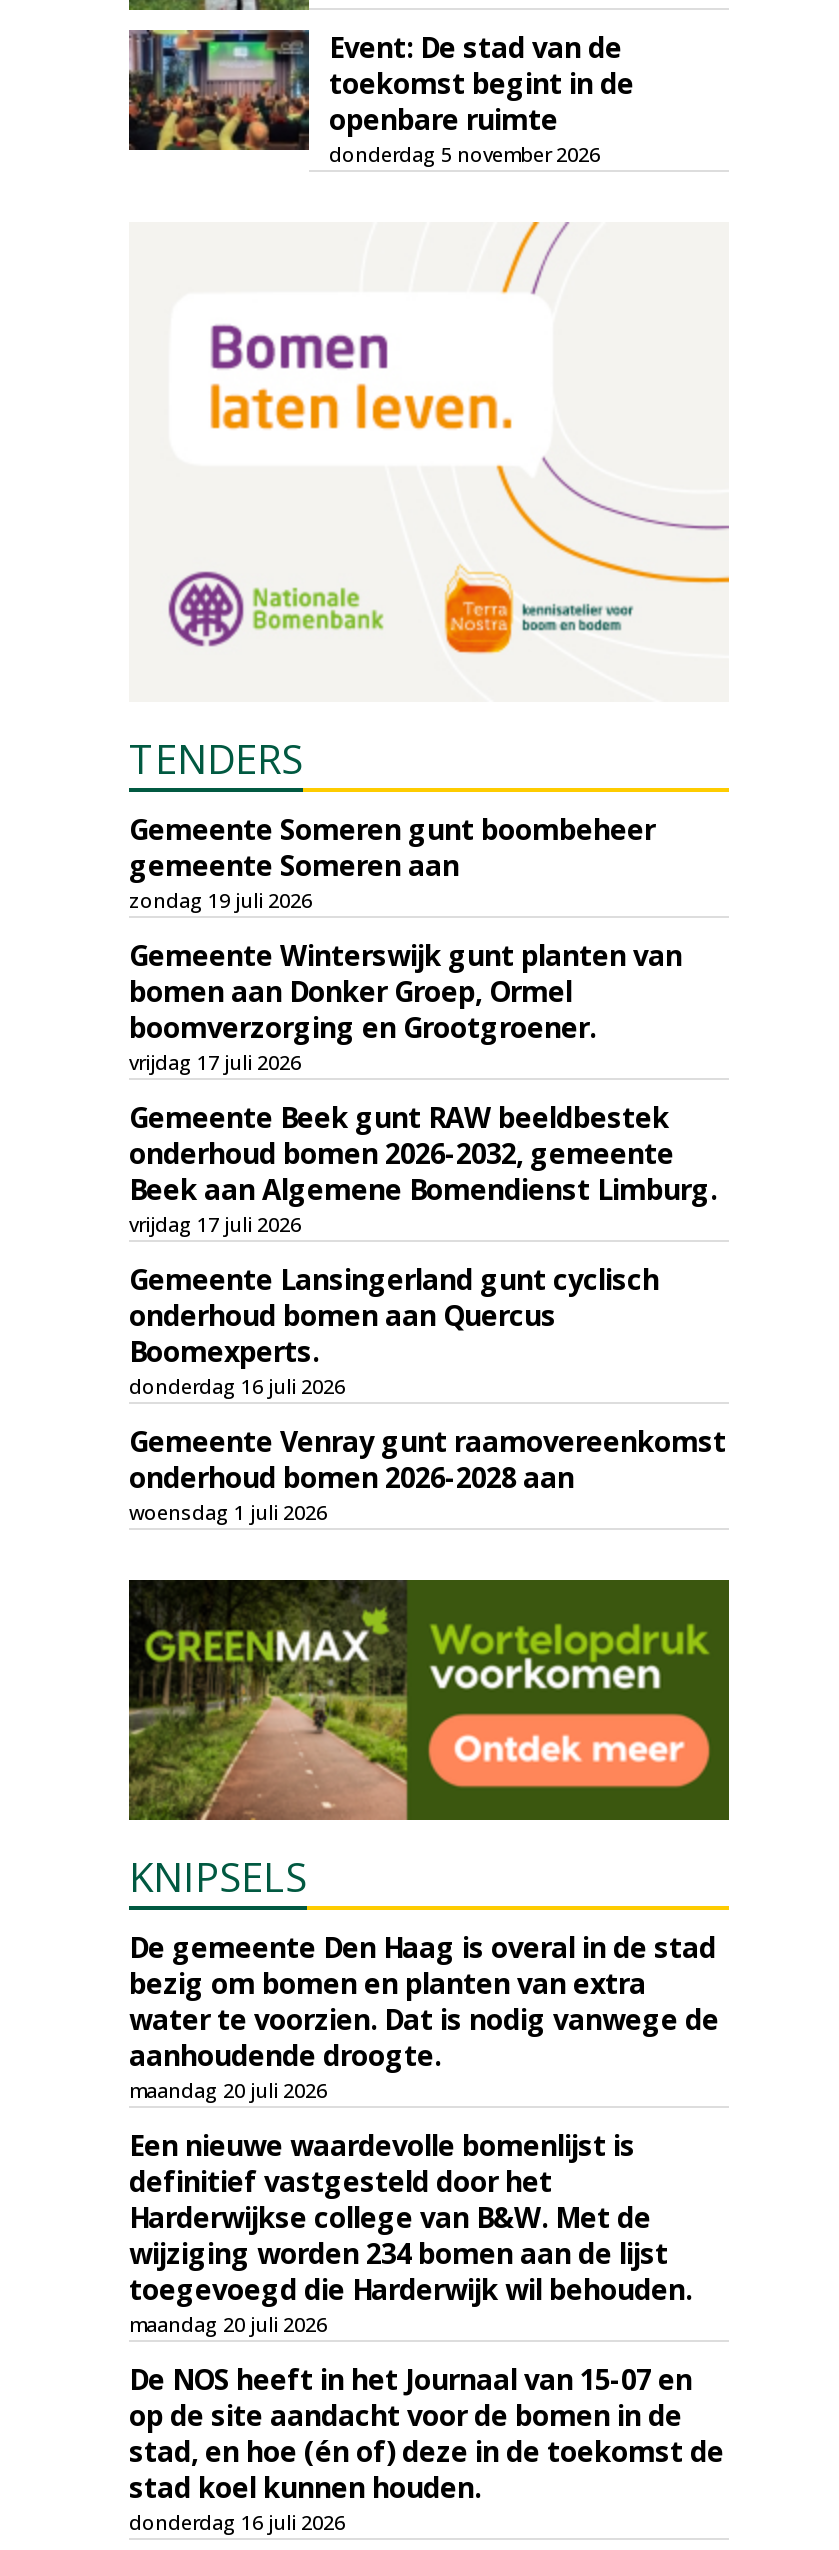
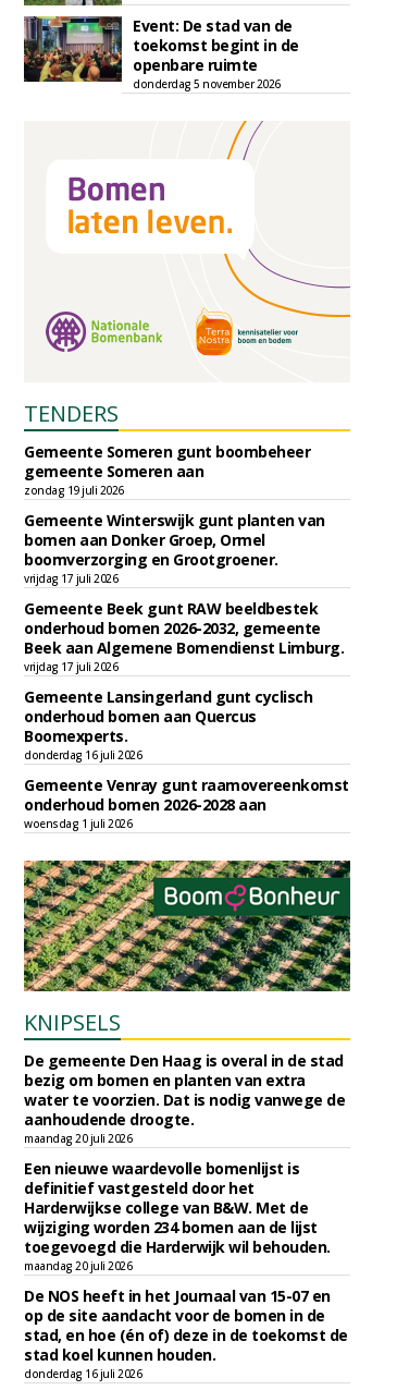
- [image]
+ [image]
